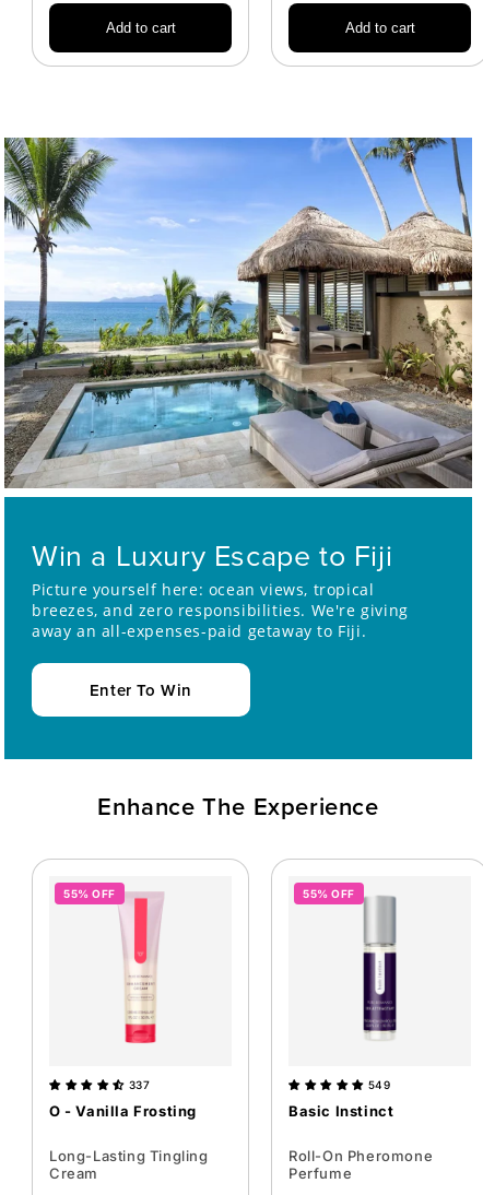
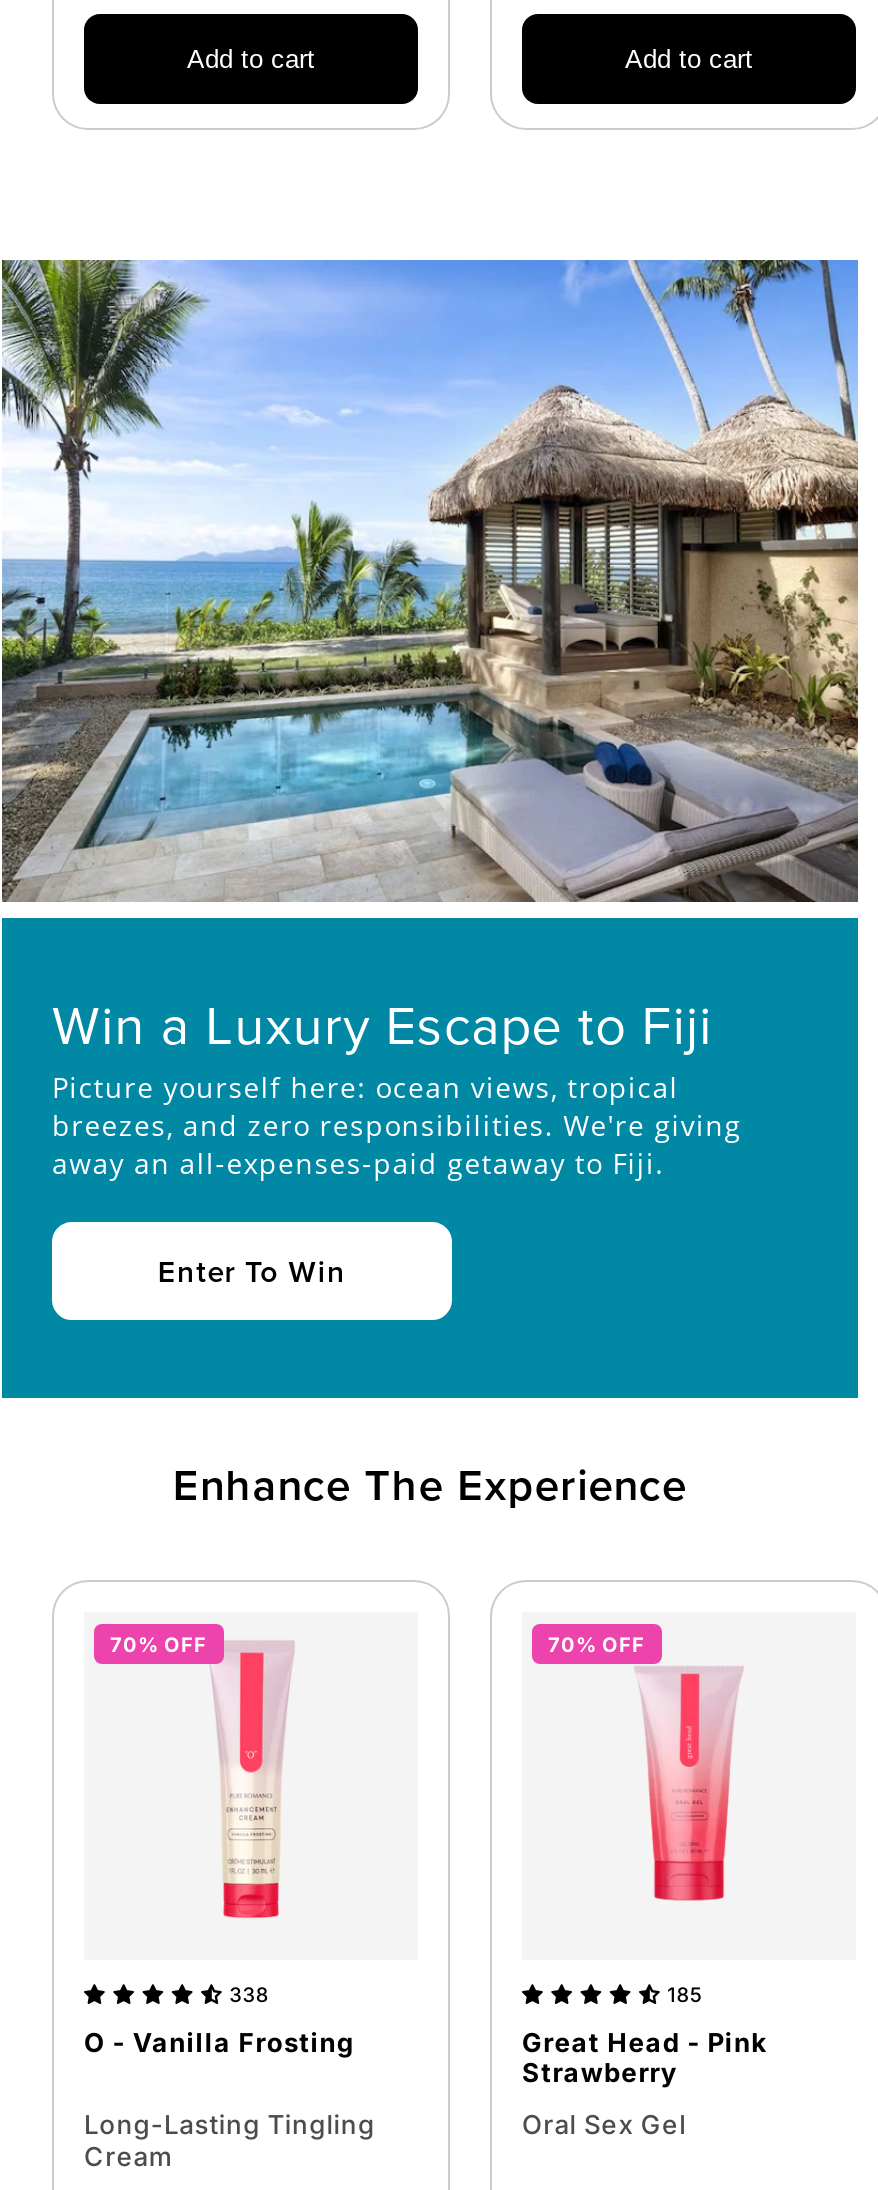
- 55% OFF
+ 70% OFF

- [image]
- 55% OFF
+ [image]
+ 70% OFF

- 337
+ 338

- 549
+ 185

- Basic Instinct
+ Great Head - Pink
+ Strawberry

- Roll-On Pheromone
- Perfume
+ Oral Sex Gel
